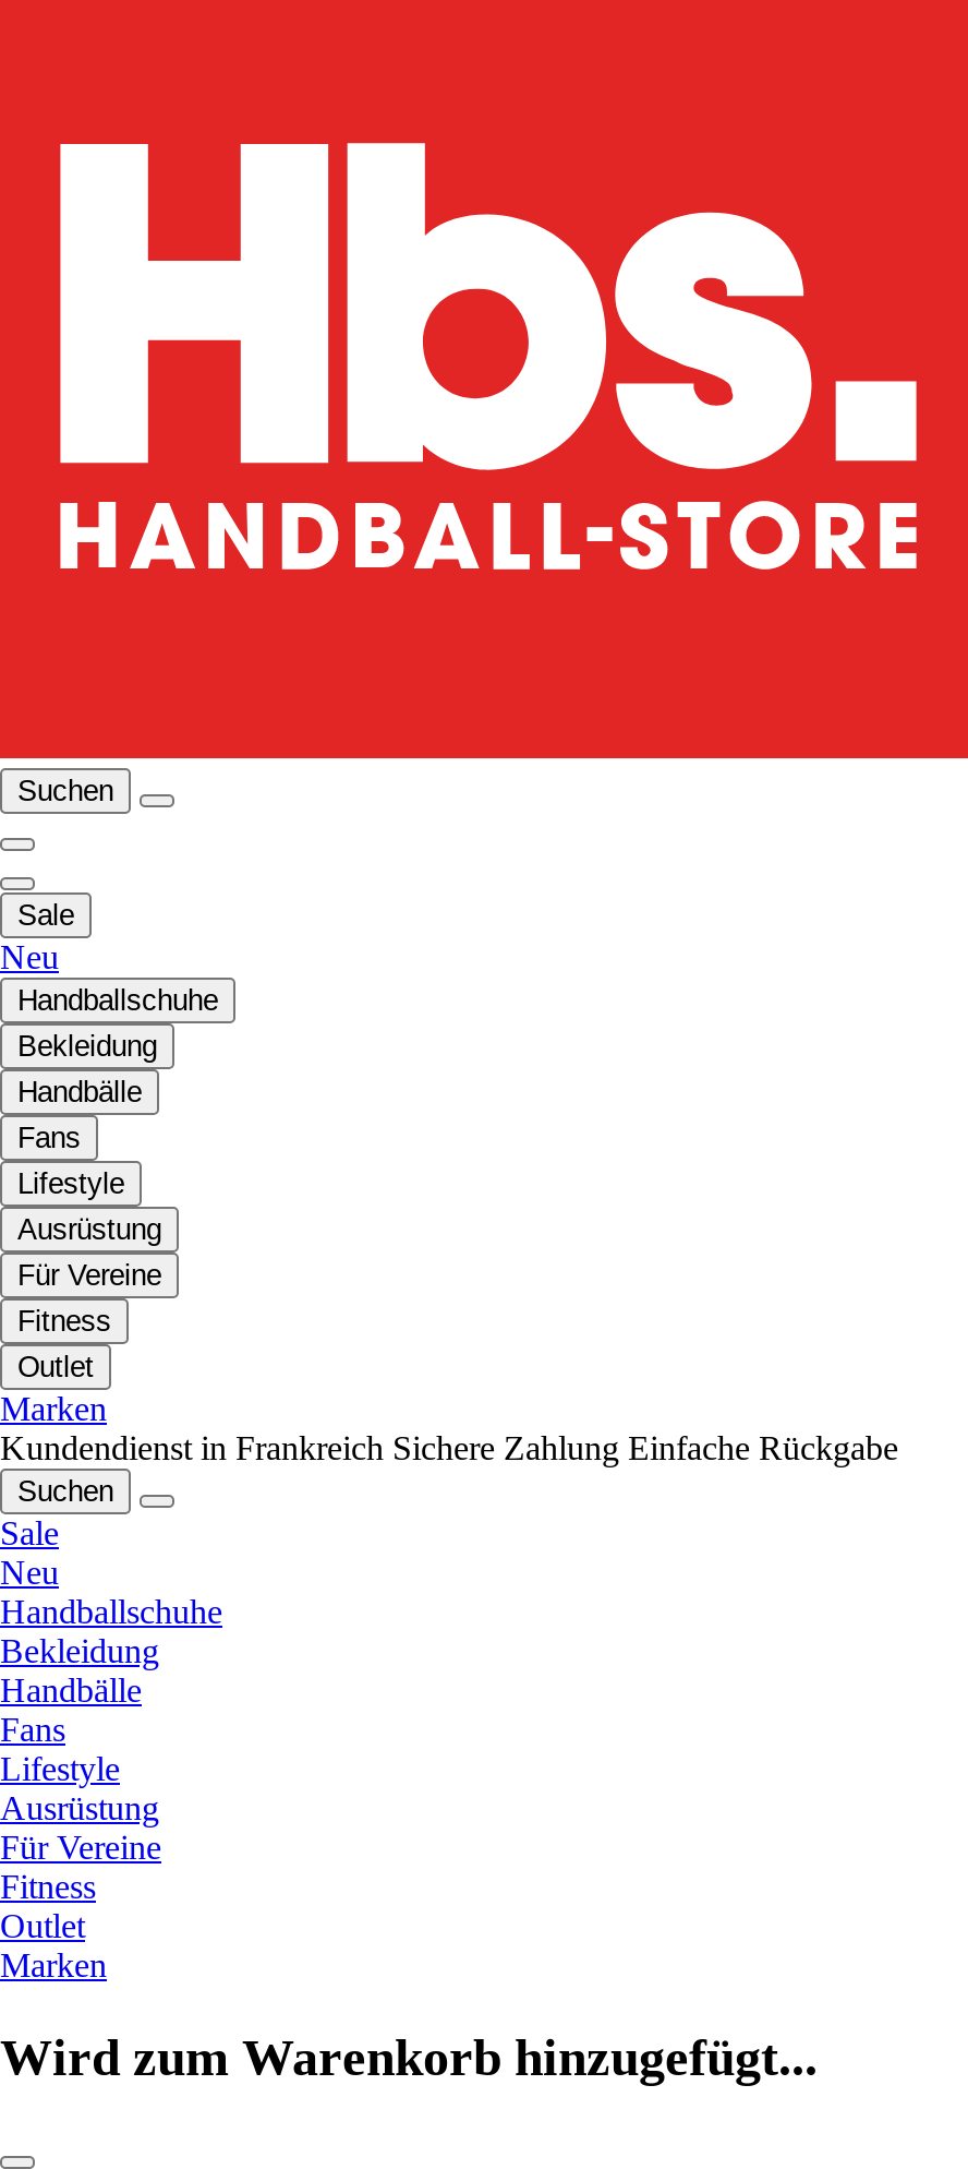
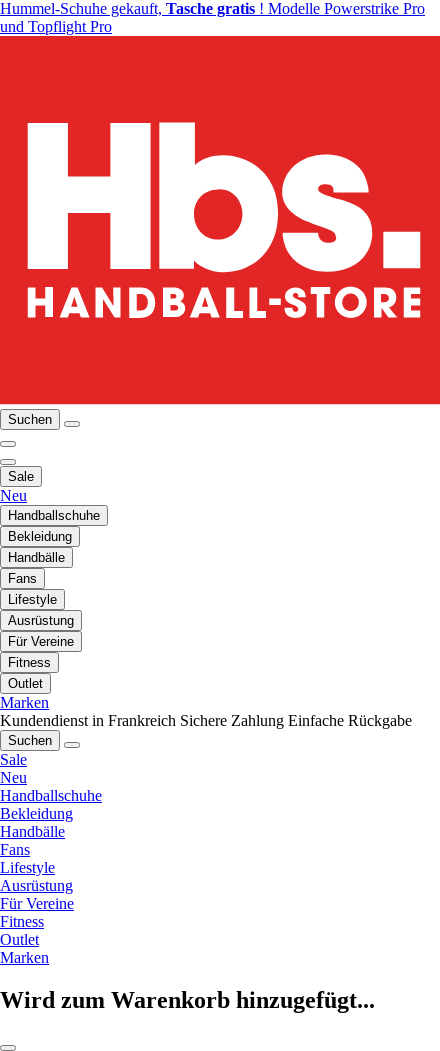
+ Hummel-Schuhe gekauft, Tasche gratis! Modelle Powerstrike Pro
+ und Topflight Pro
